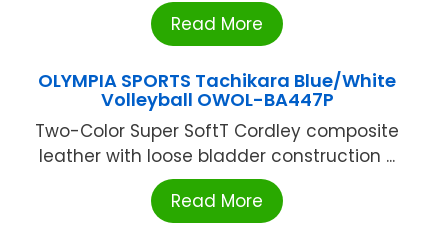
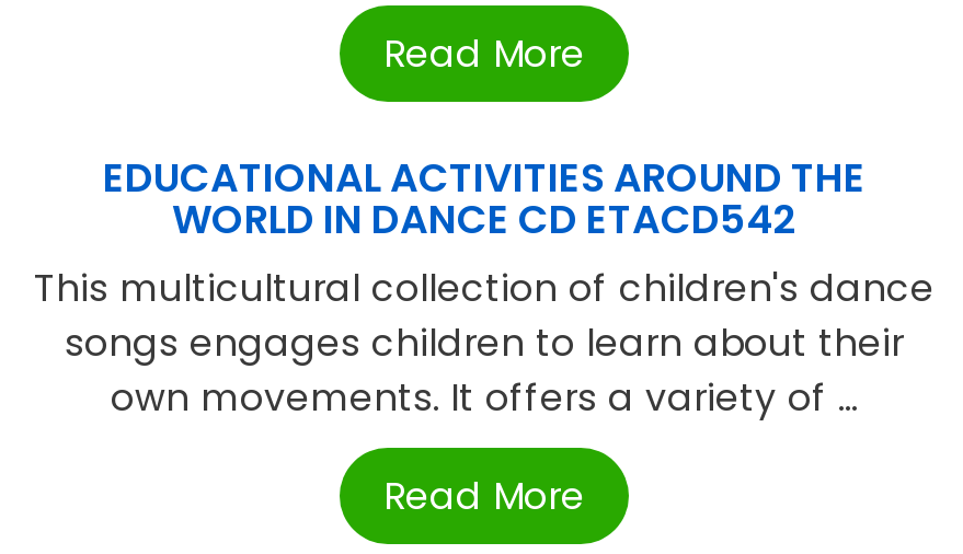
- OLYMPIA SPORTS Tachikara Blue/White
- Volleyball OWOL-BA447P
- Two-Color Super SoftT Cordley composite
- leather with loose bladder construction ...
+ EDUCATIONAL ACTIVITIES AROUND THE
+ WORLD IN DANCE CD ETACD542
+ This multicultural collection of children's dance
+ songs engages children to learn about their
+ own movements. It offers a variety of ...
